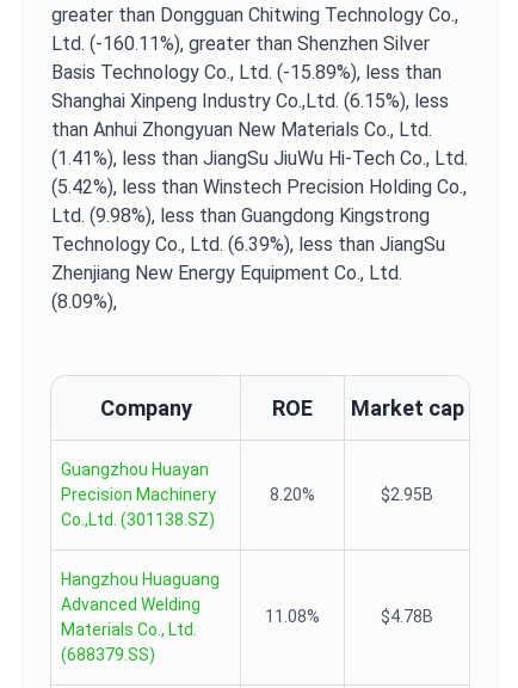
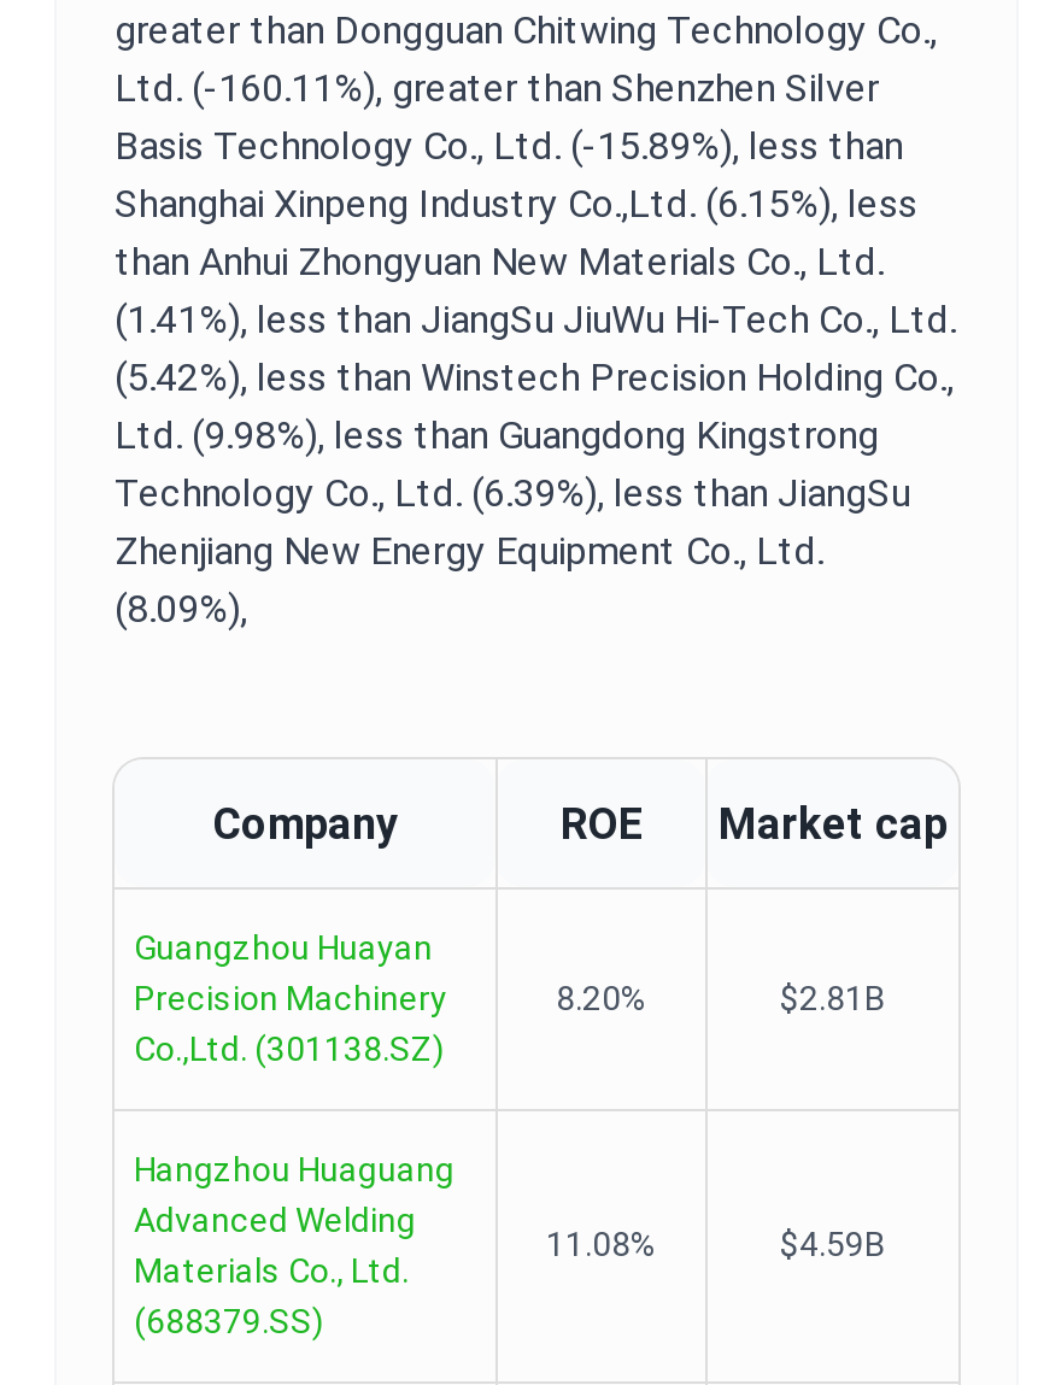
- $2.95B
+ $2.81B

- $4.78B
+ $4.59B
